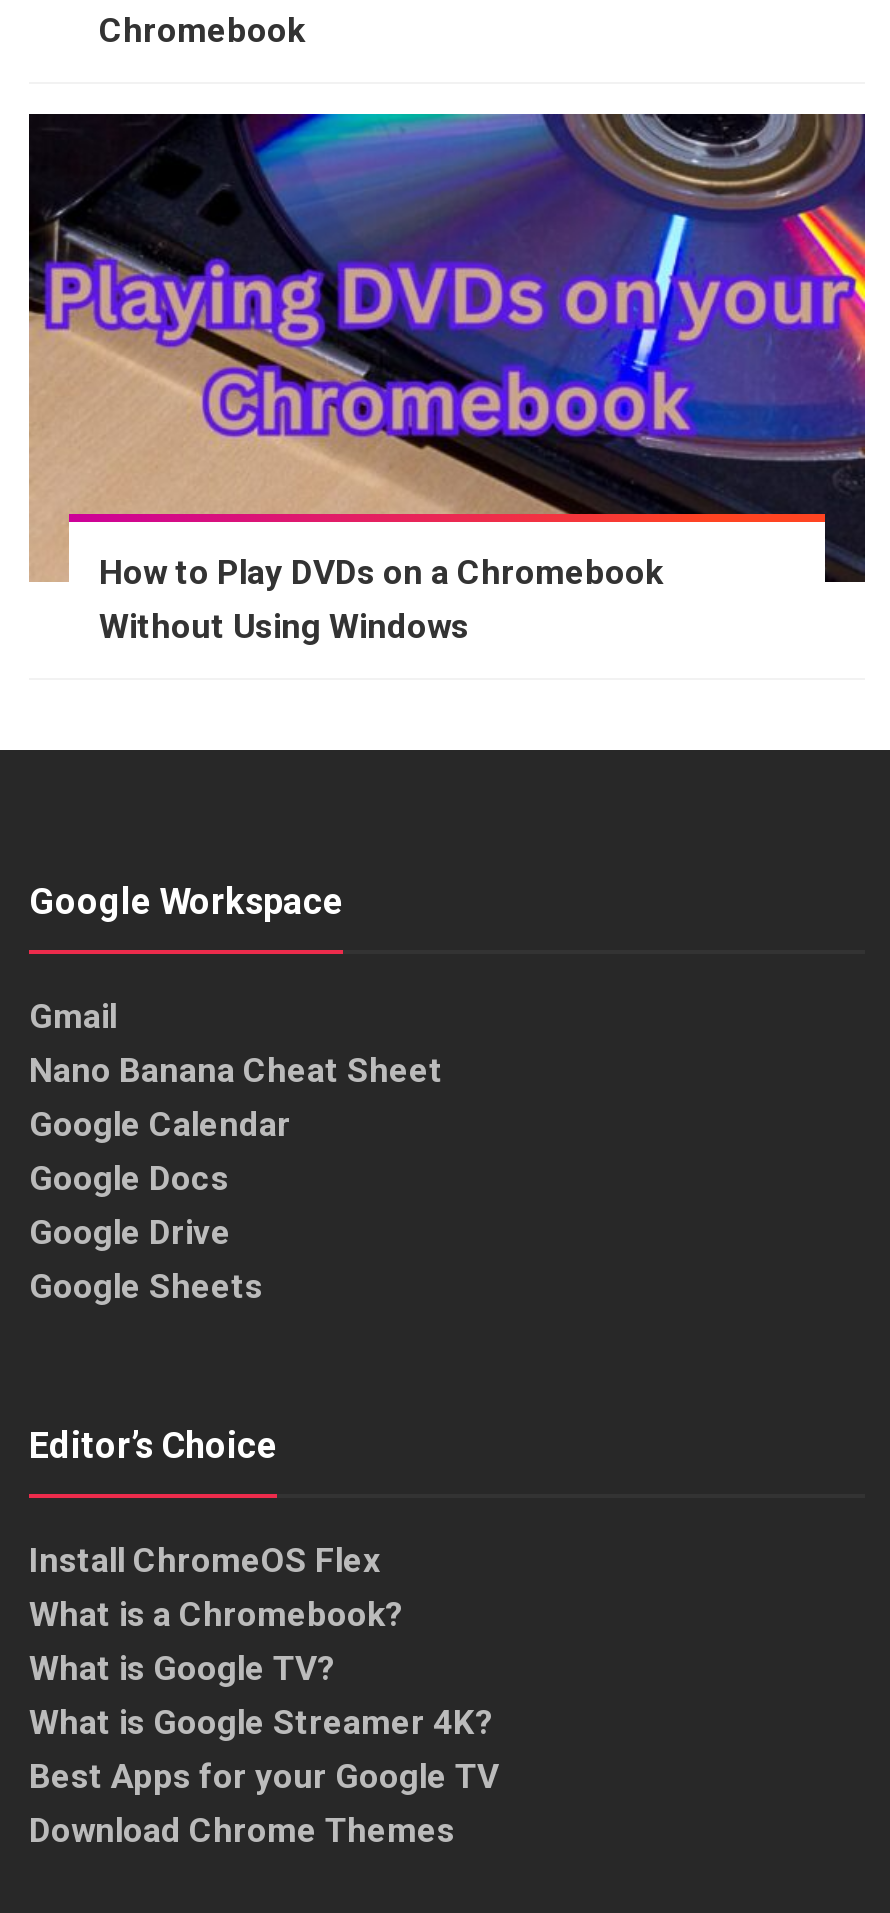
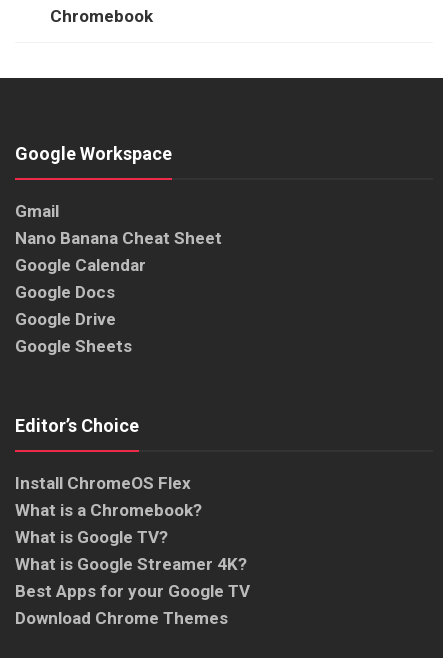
- [image]
- How to Play DVDs on a Chromebook
- Without Using Windows
